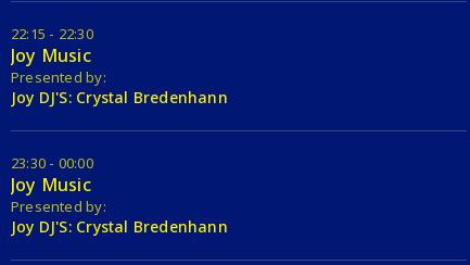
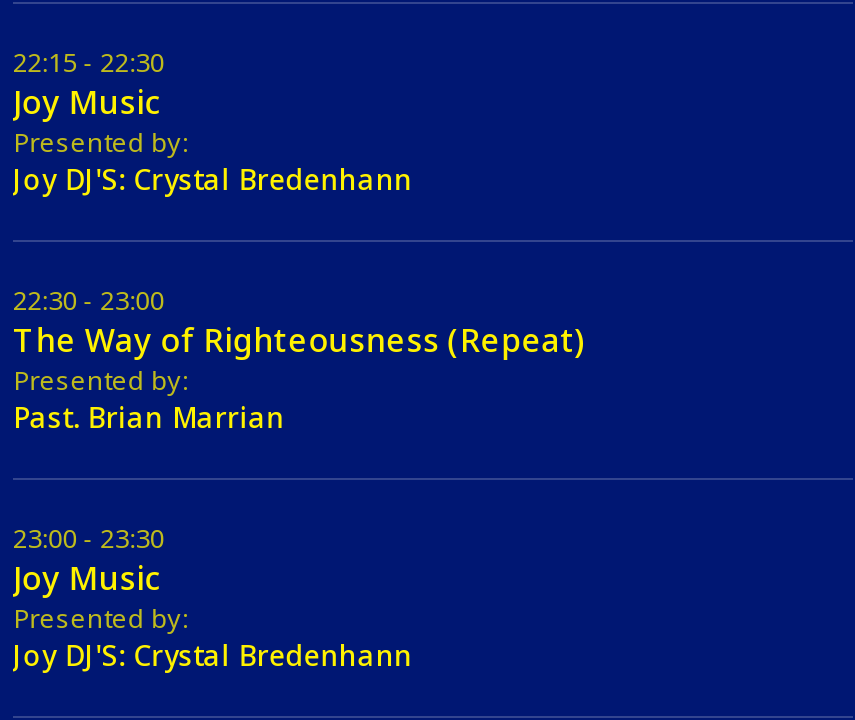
- 23:30 - 00:00
+ 22:30 - 23:00
+ The Way of Righteousness (Repeat)
+ Presented by:
+ Past. Brian Marrian
+ 23:00 - 23:30
